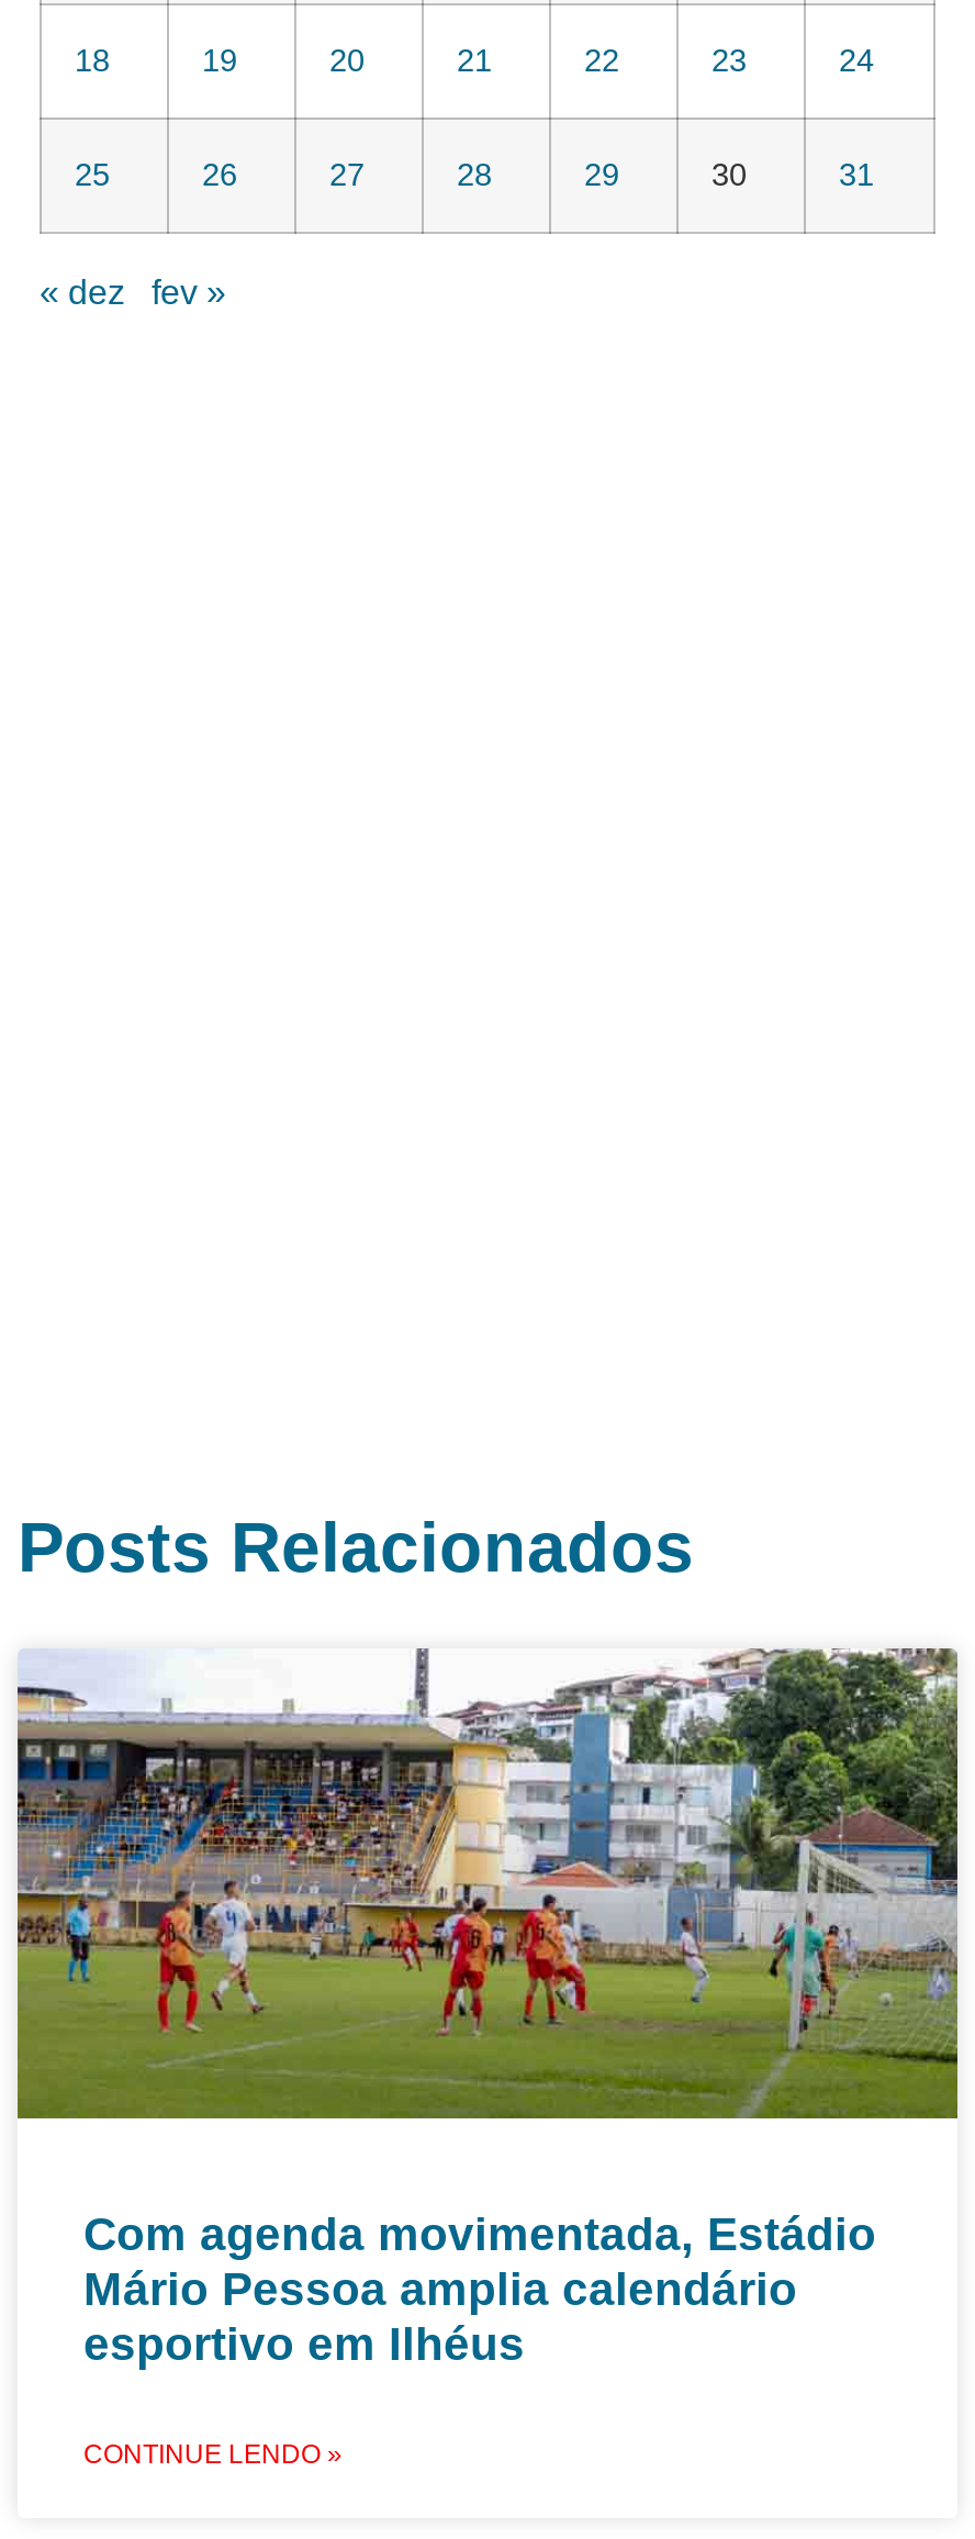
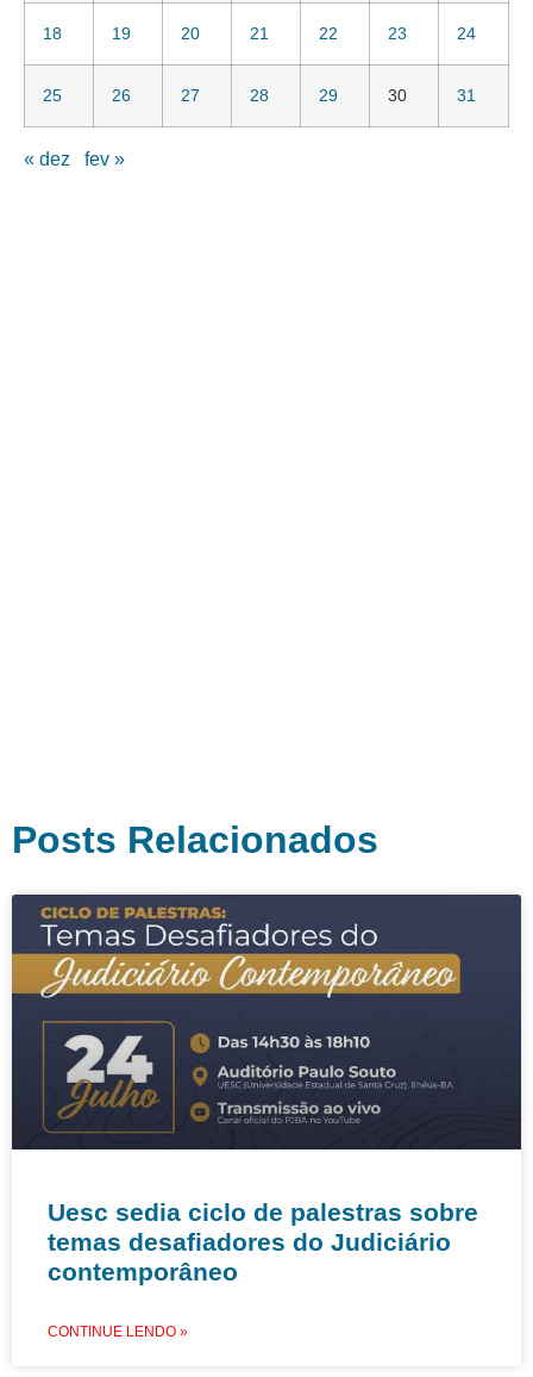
- [image]
- Com agenda movimentada, Estádio
- Mário Pessoa amplia calendário
- esportivo em Ilhéus
+ [image]
+ Uesc sedia ciclo de palestras sobre
+ temas desafiadores do Judiciário
+ contemporâneo
